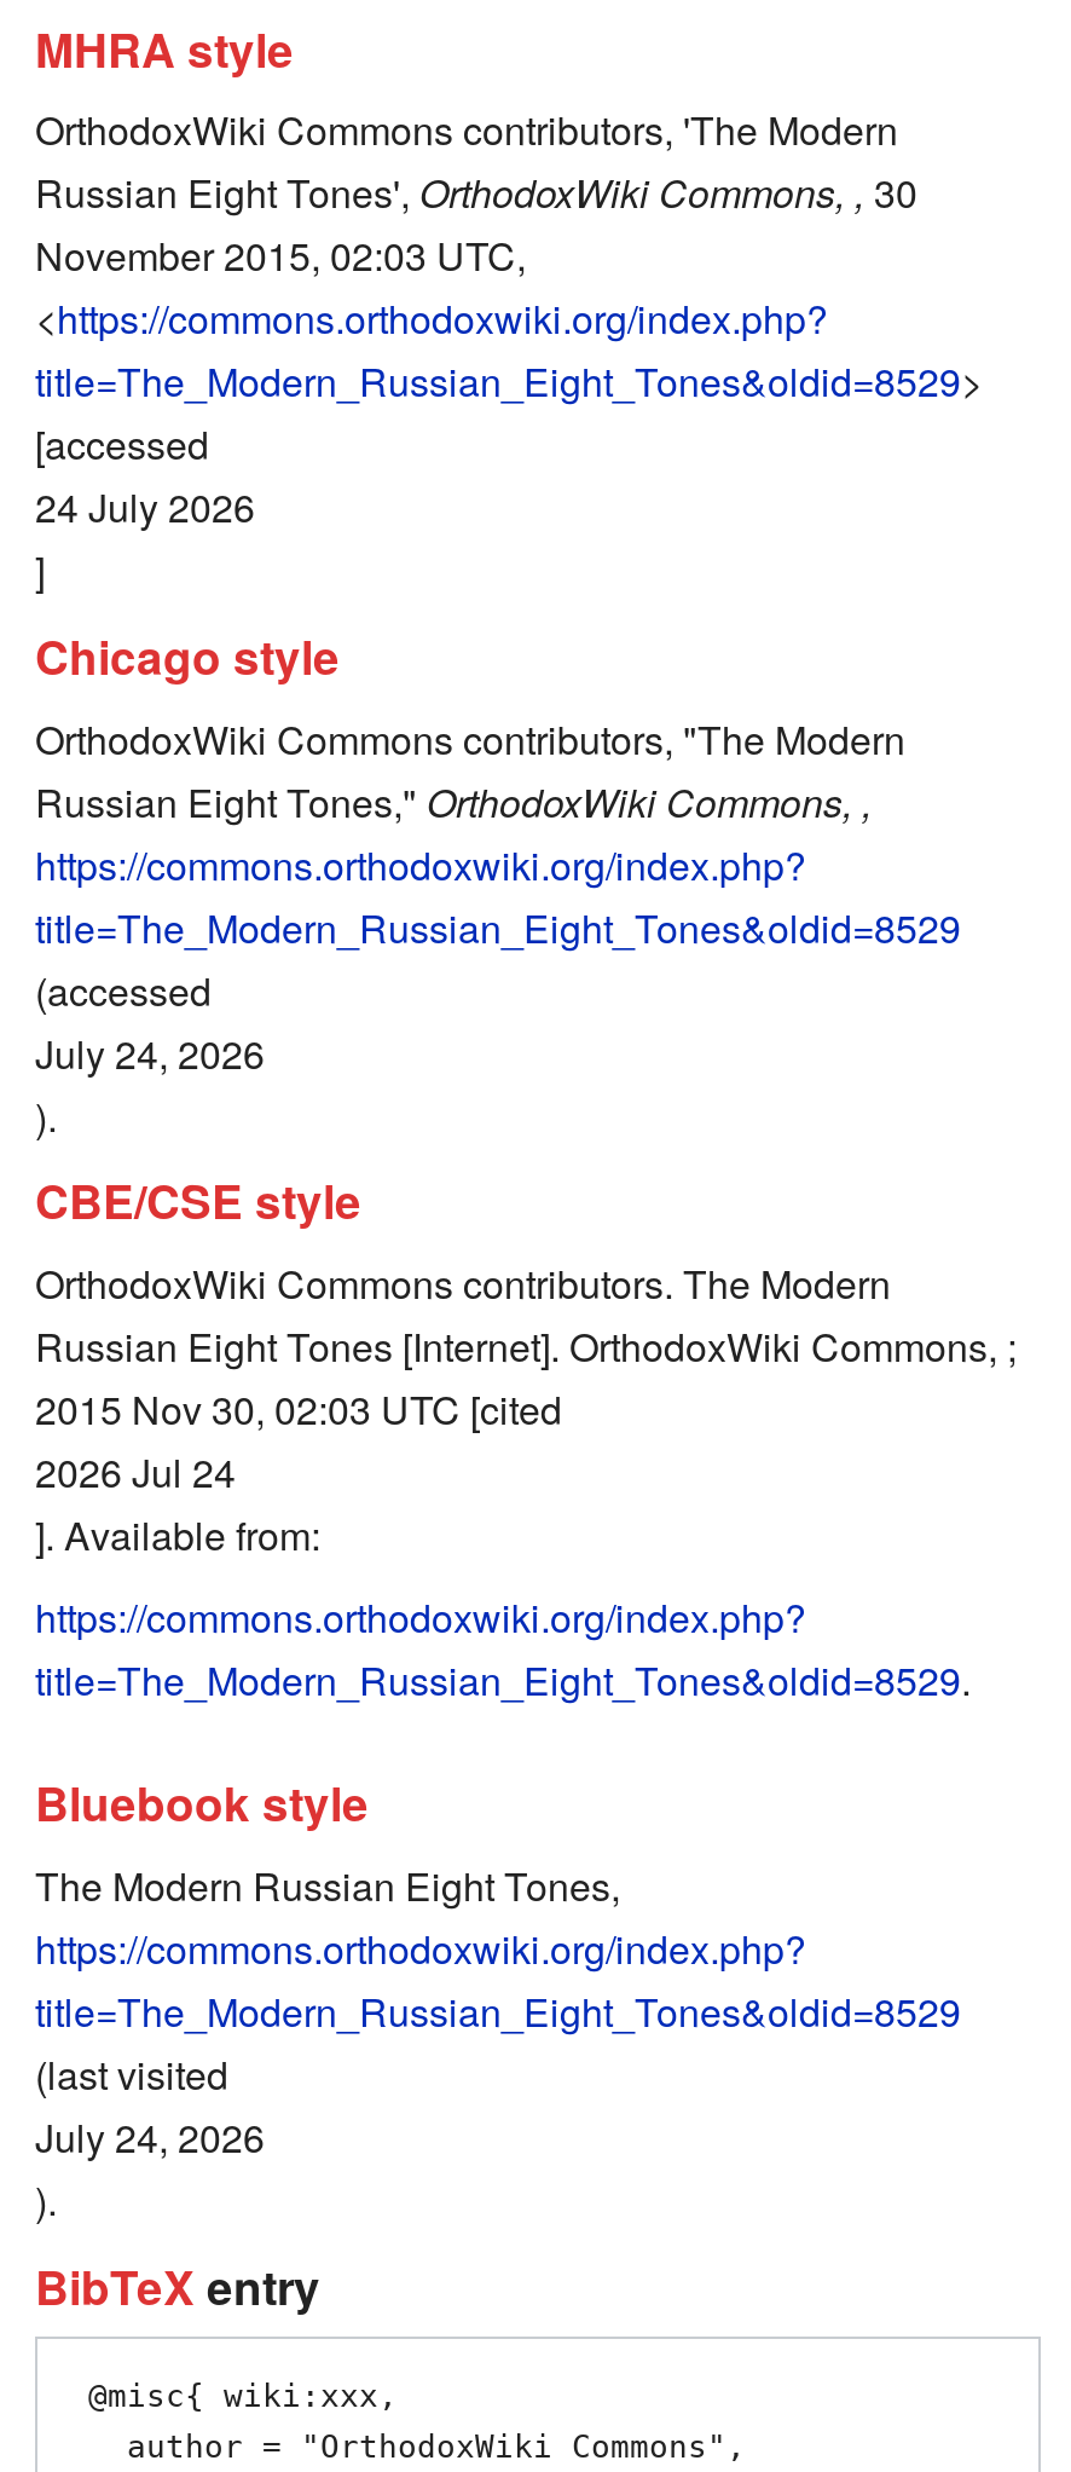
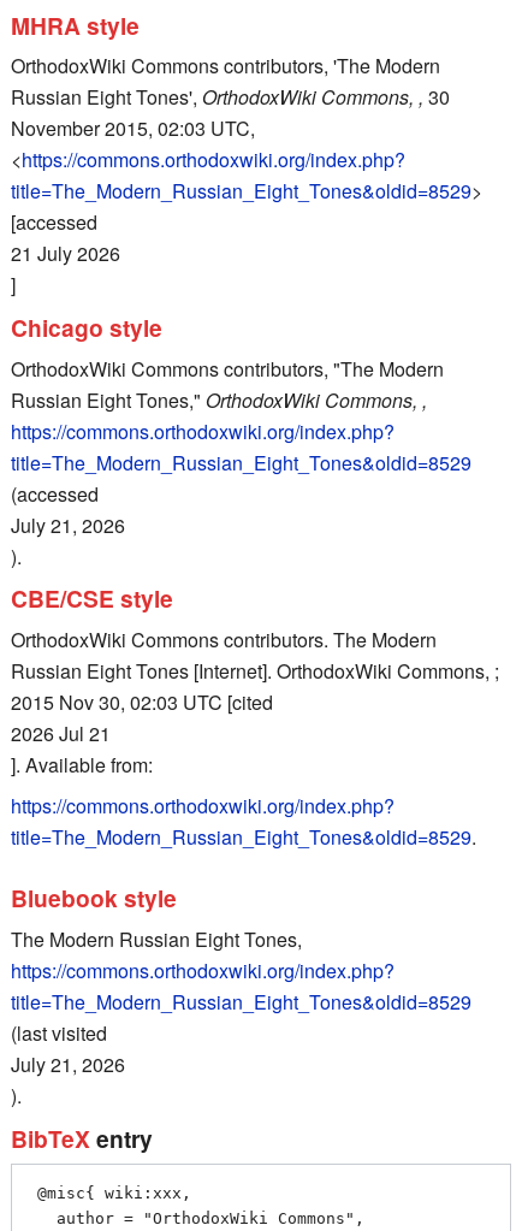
- 24 July 2026
+ 21 July 2026

- July 24, 2026
+ July 21, 2026

- 2026 Jul 24
+ 2026 Jul 21

- July 24, 2026
+ July 21, 2026
